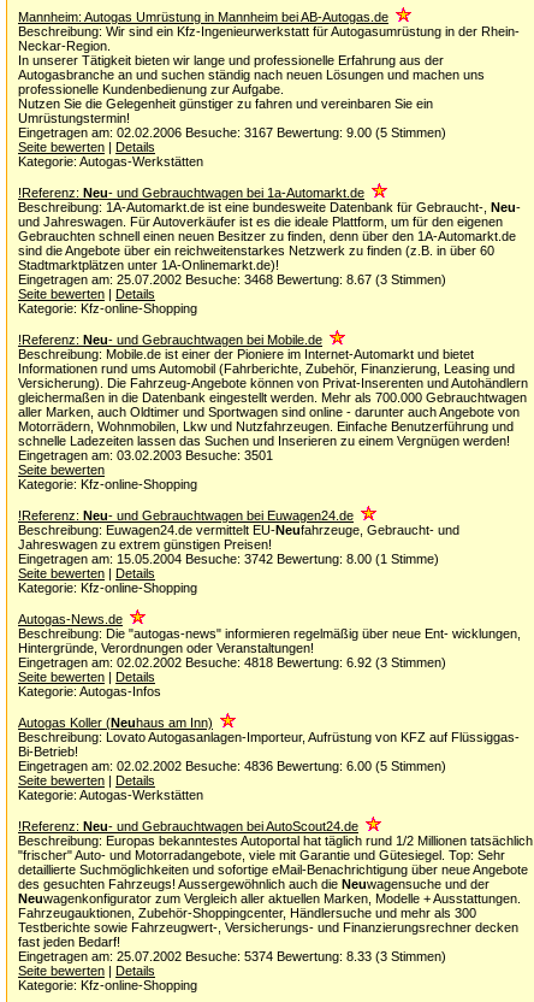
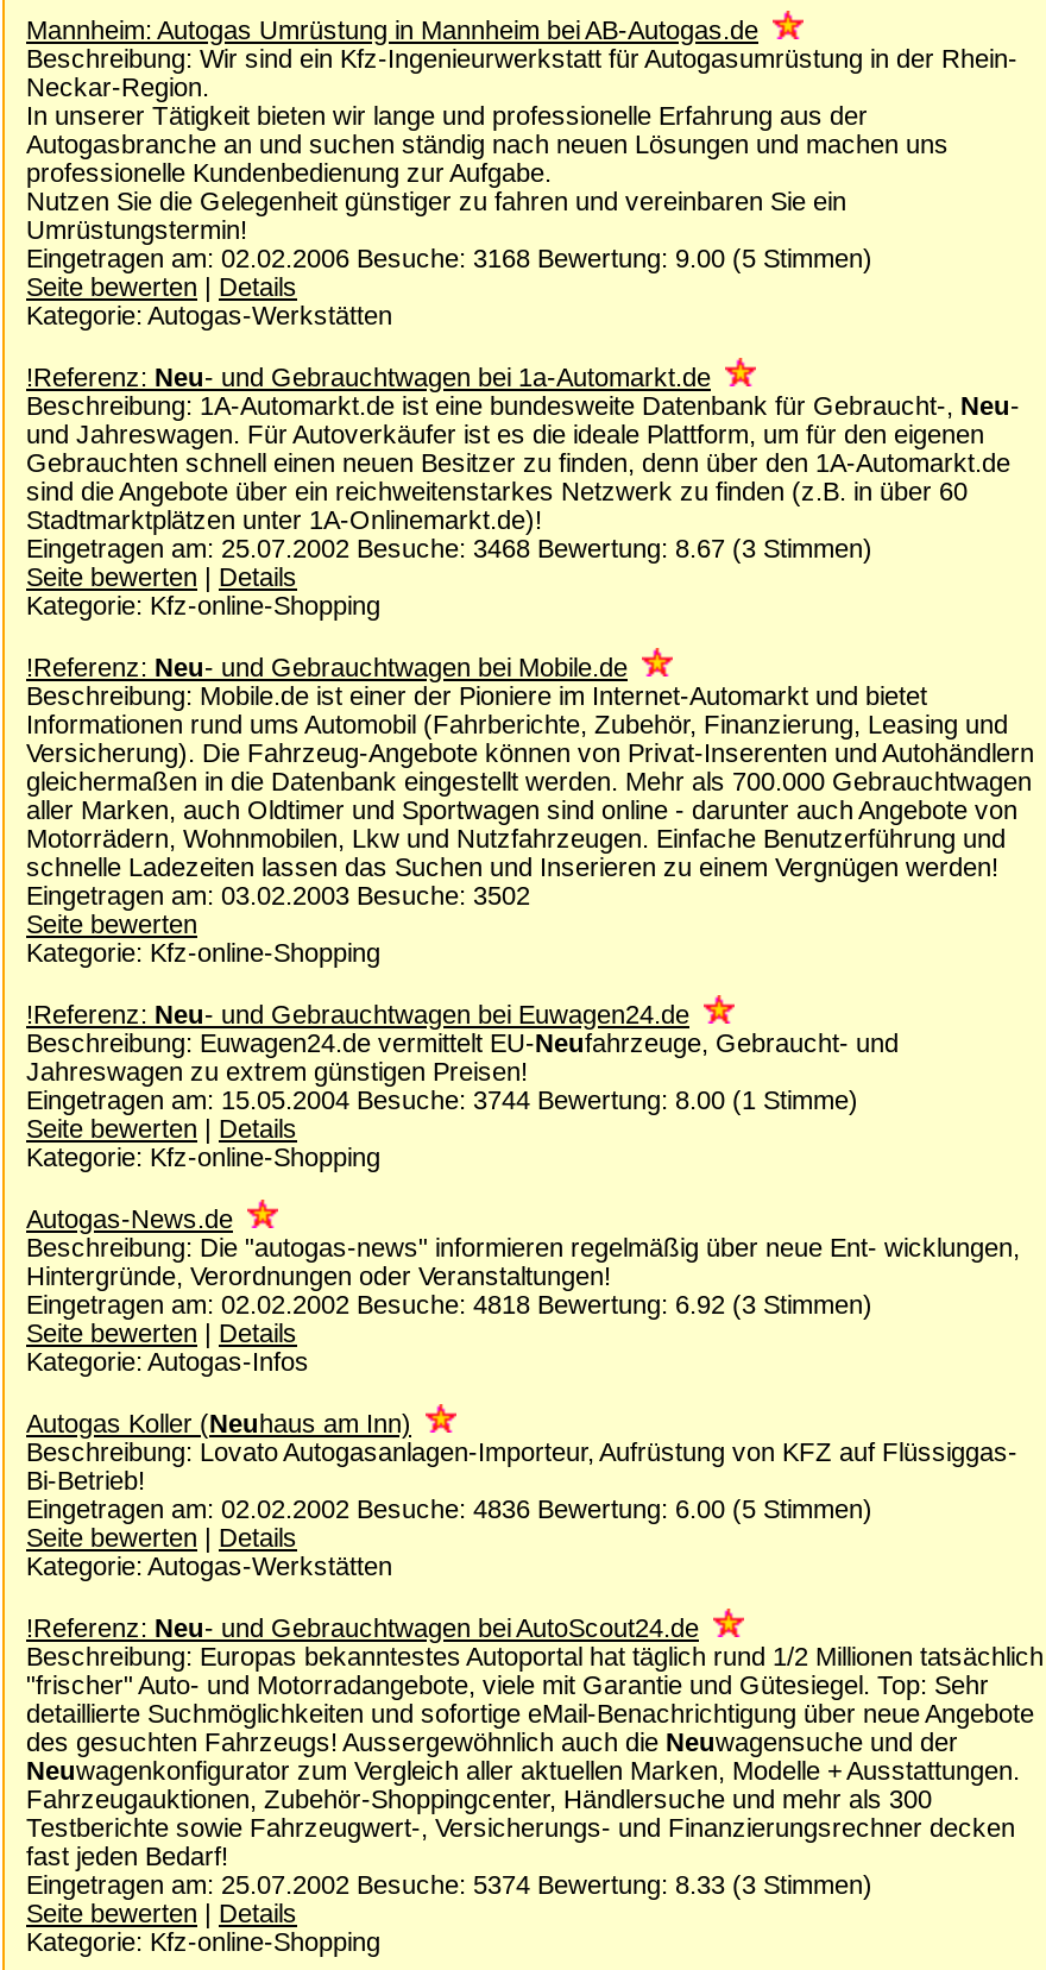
- Eingetragen am: 02.02.2006 Besuche: 3167 Bewertung: 9.00 (5 Stimmen)
+ Eingetragen am: 02.02.2006 Besuche: 3168 Bewertung: 9.00 (5 Stimmen)

- Eingetragen am: 03.02.2003 Besuche: 3501
+ Eingetragen am: 03.02.2003 Besuche: 3502

- Eingetragen am: 15.05.2004 Besuche: 3742 Bewertung: 8.00 (1 Stimme)
+ Eingetragen am: 15.05.2004 Besuche: 3744 Bewertung: 8.00 (1 Stimme)
